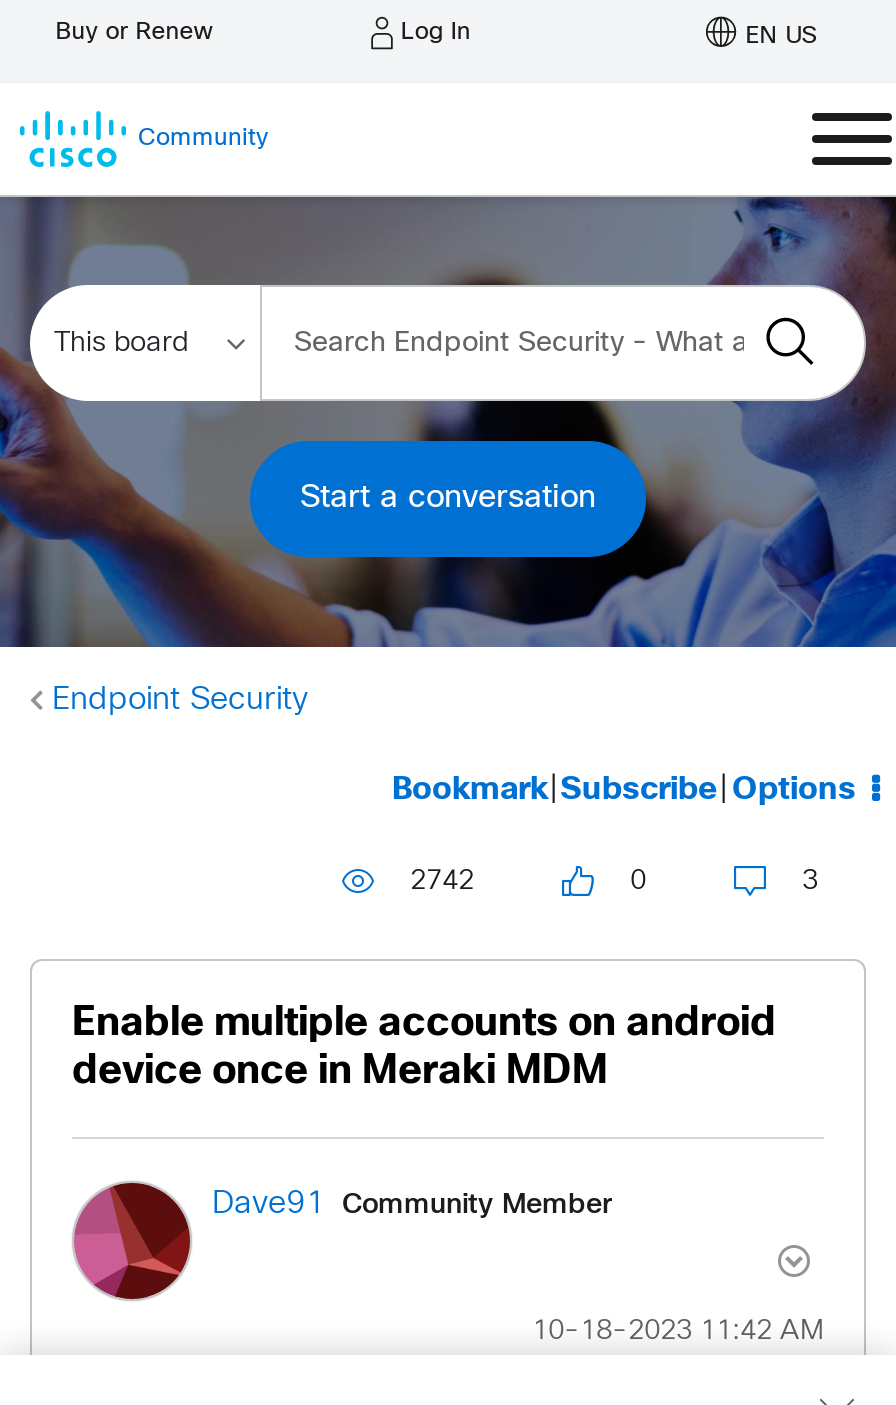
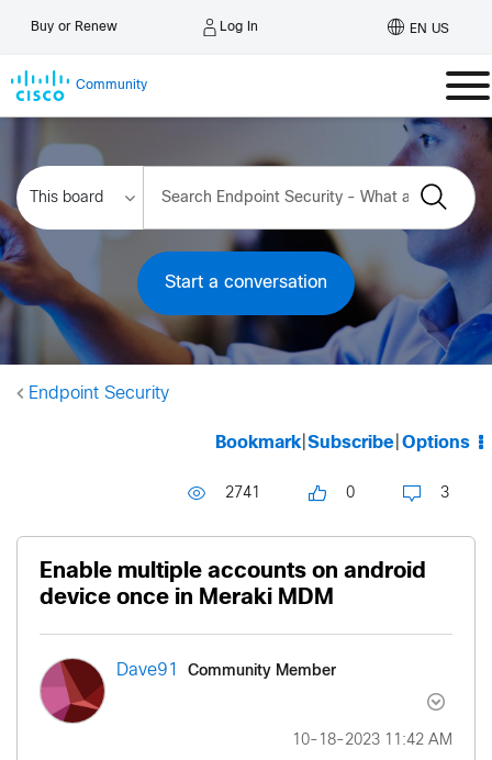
- 2742
+ 2741
